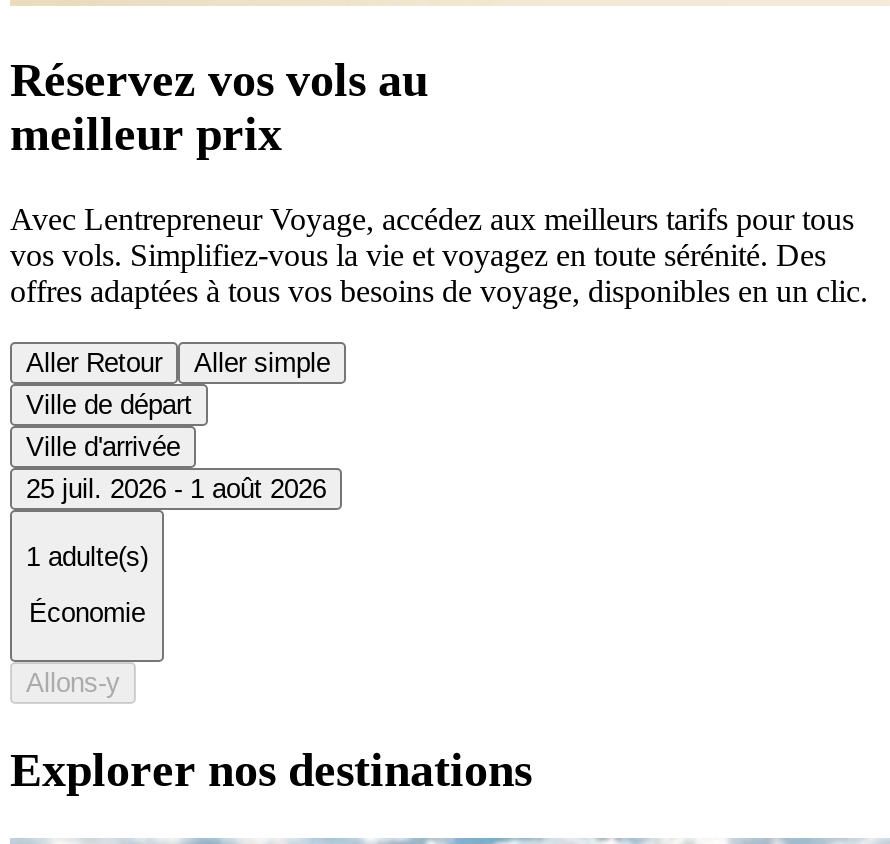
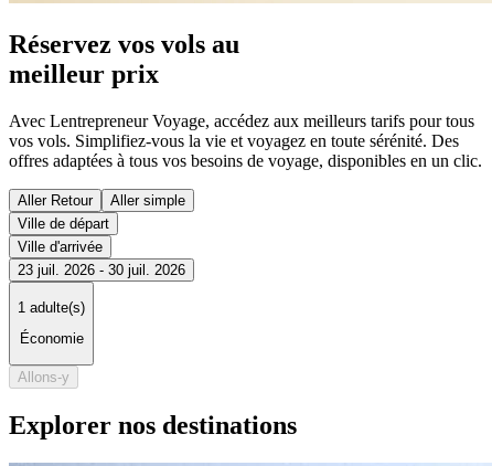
- 25 juil. 2026 - 1 août 2026
+ 23 juil. 2026 - 30 juil. 2026
